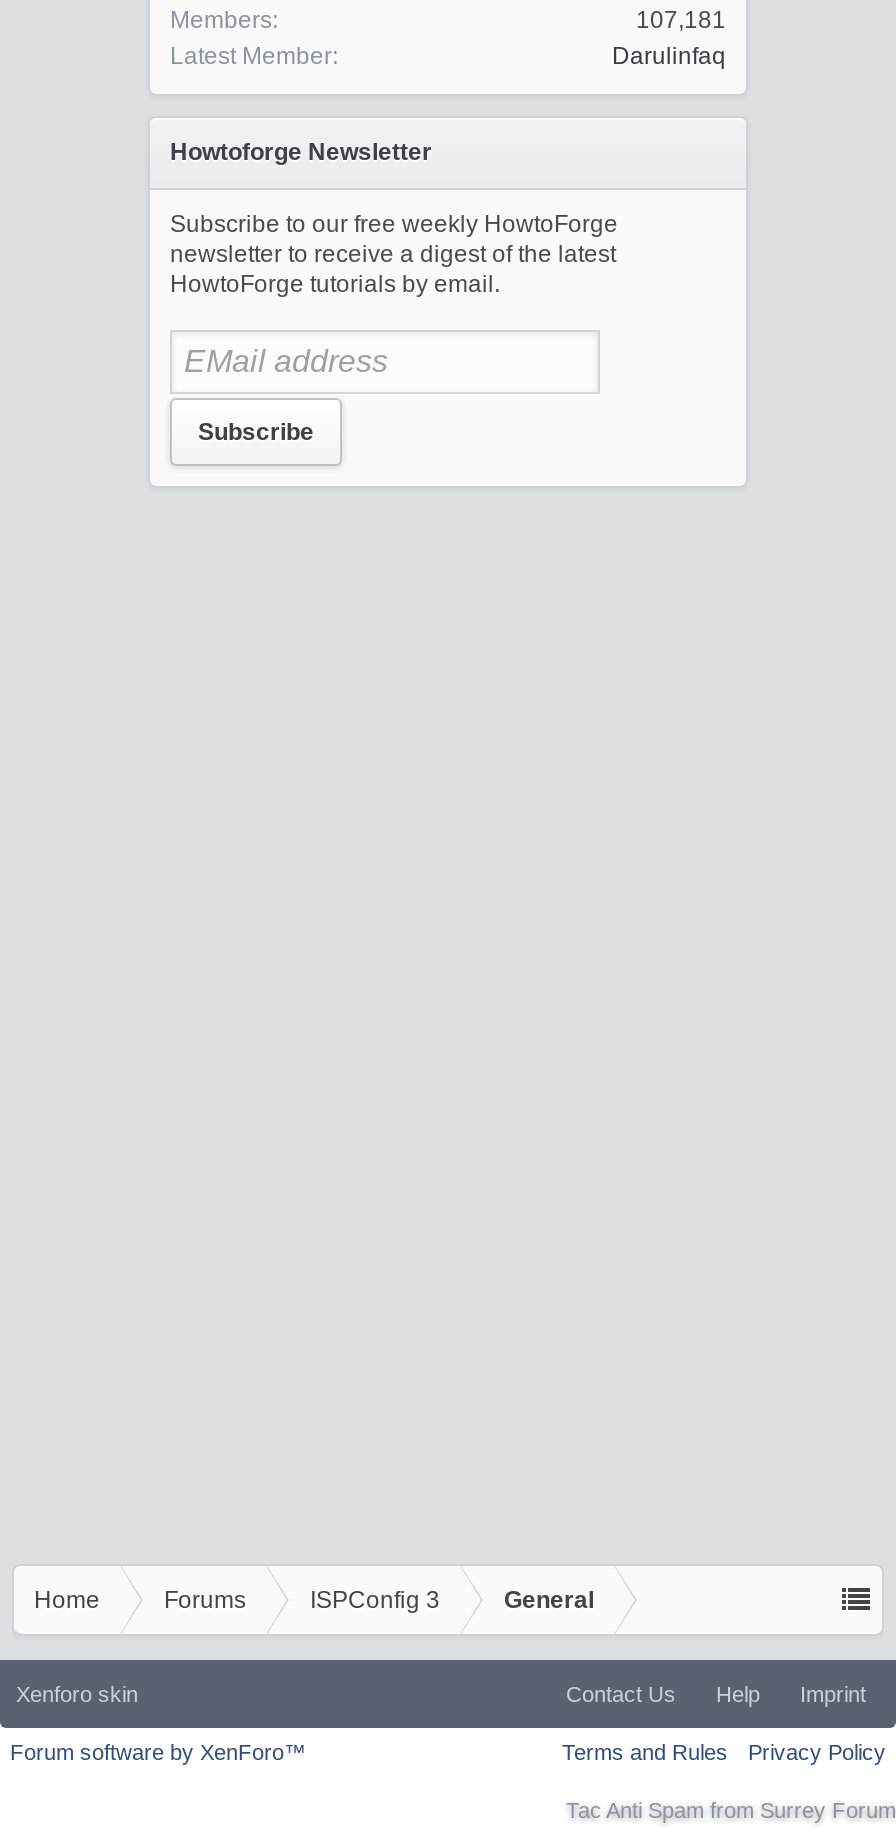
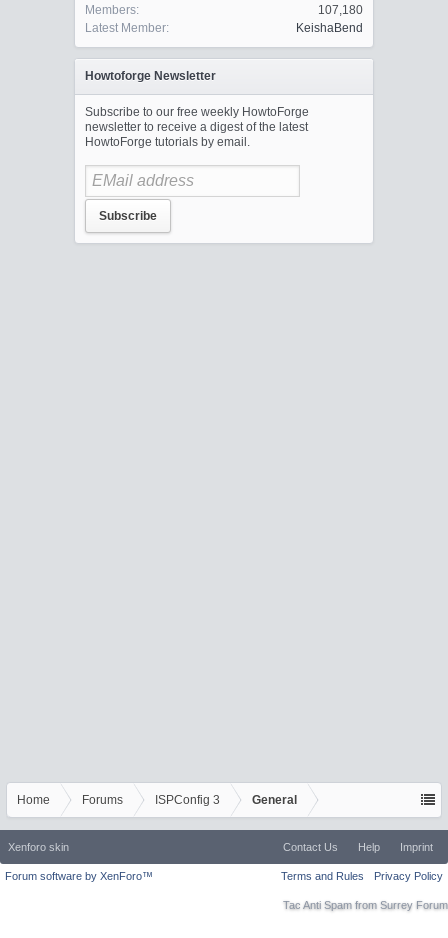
- 107,181
+ 107,180

- Darulinfaq
+ KeishaBend
